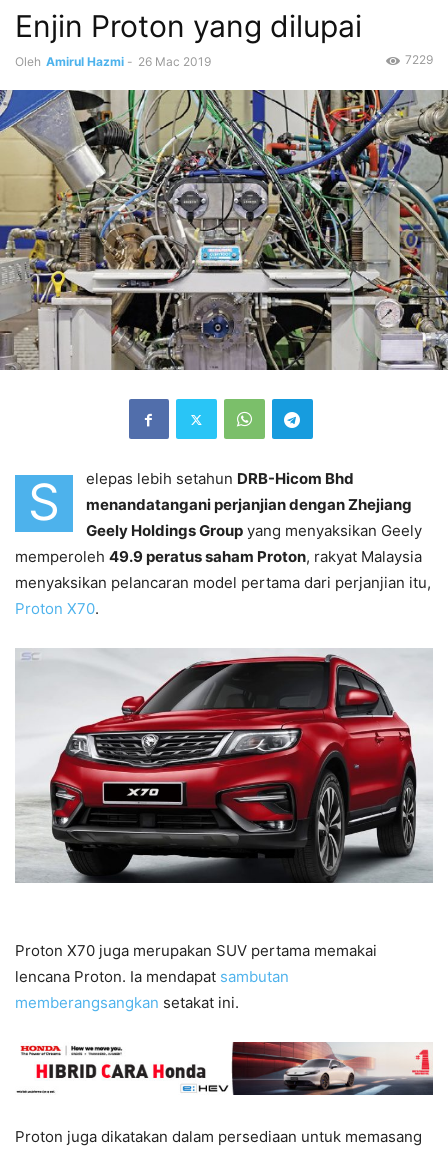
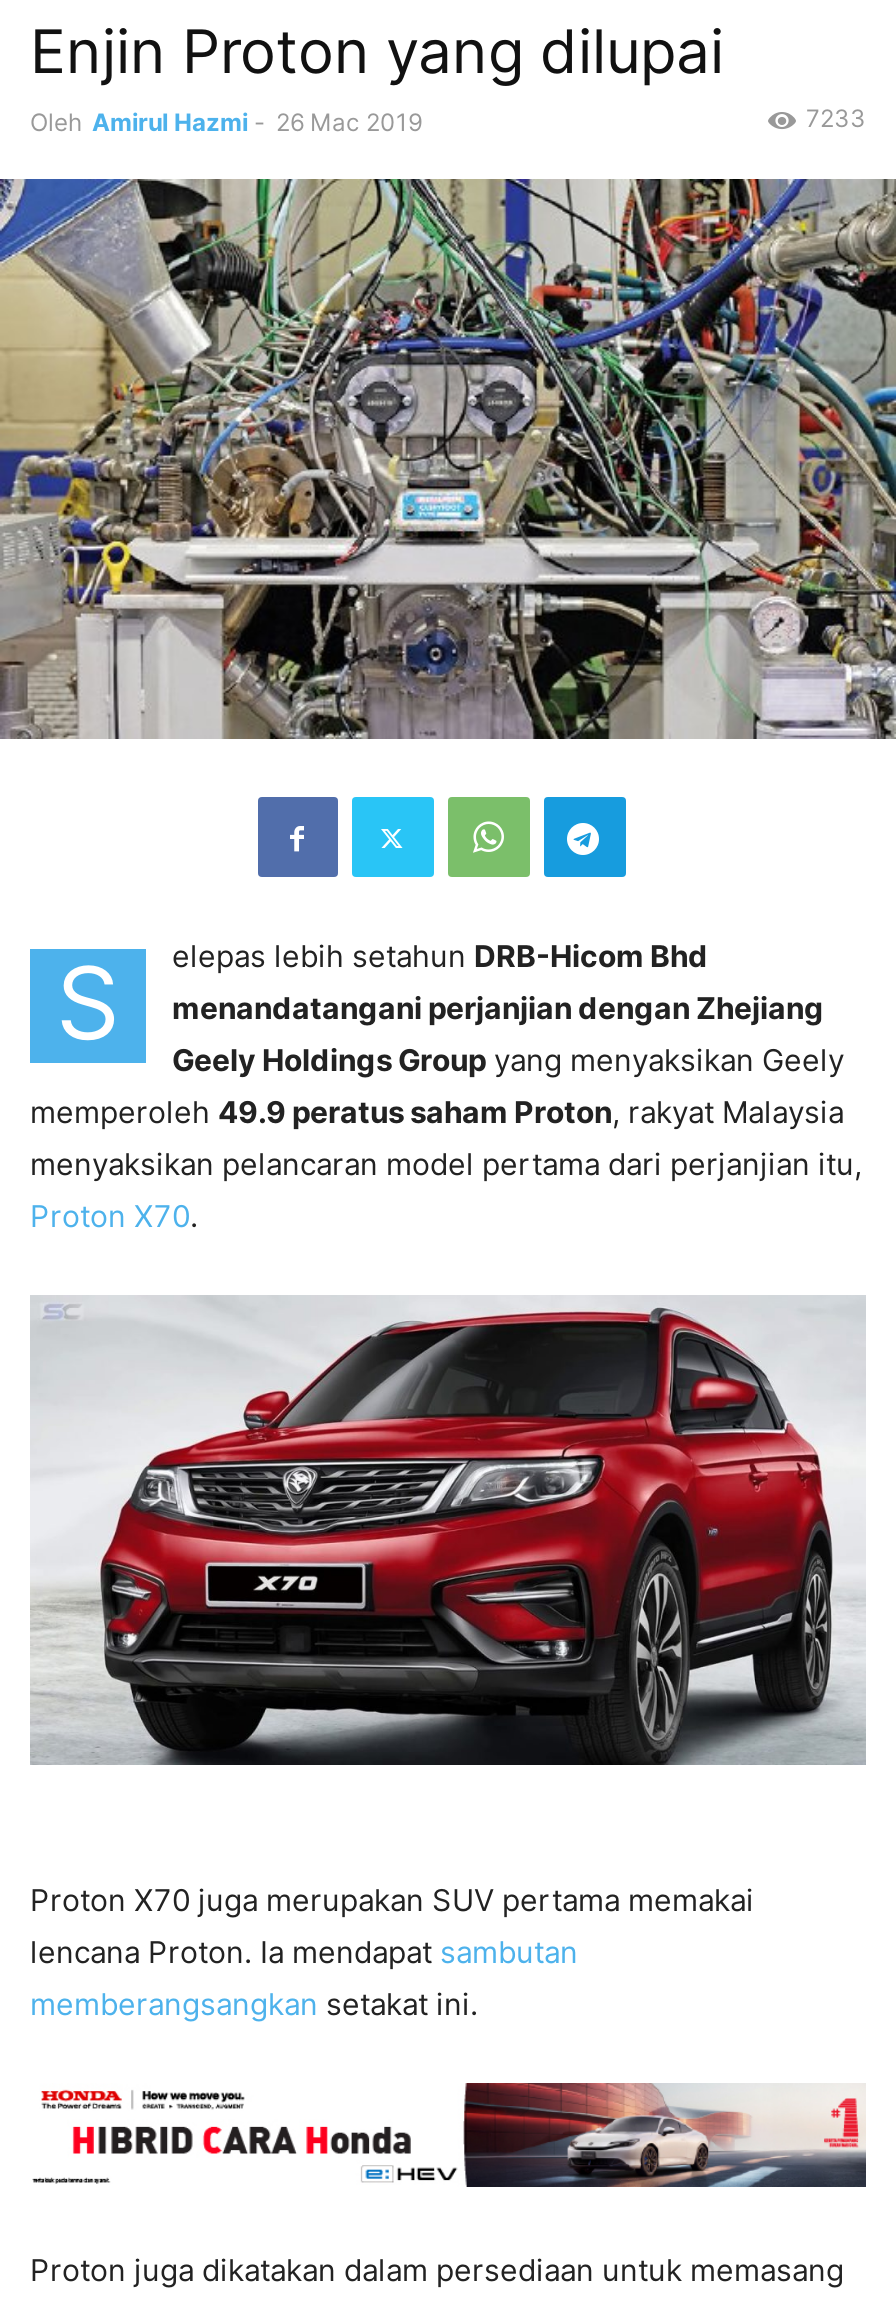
- 7229
+ 7233
